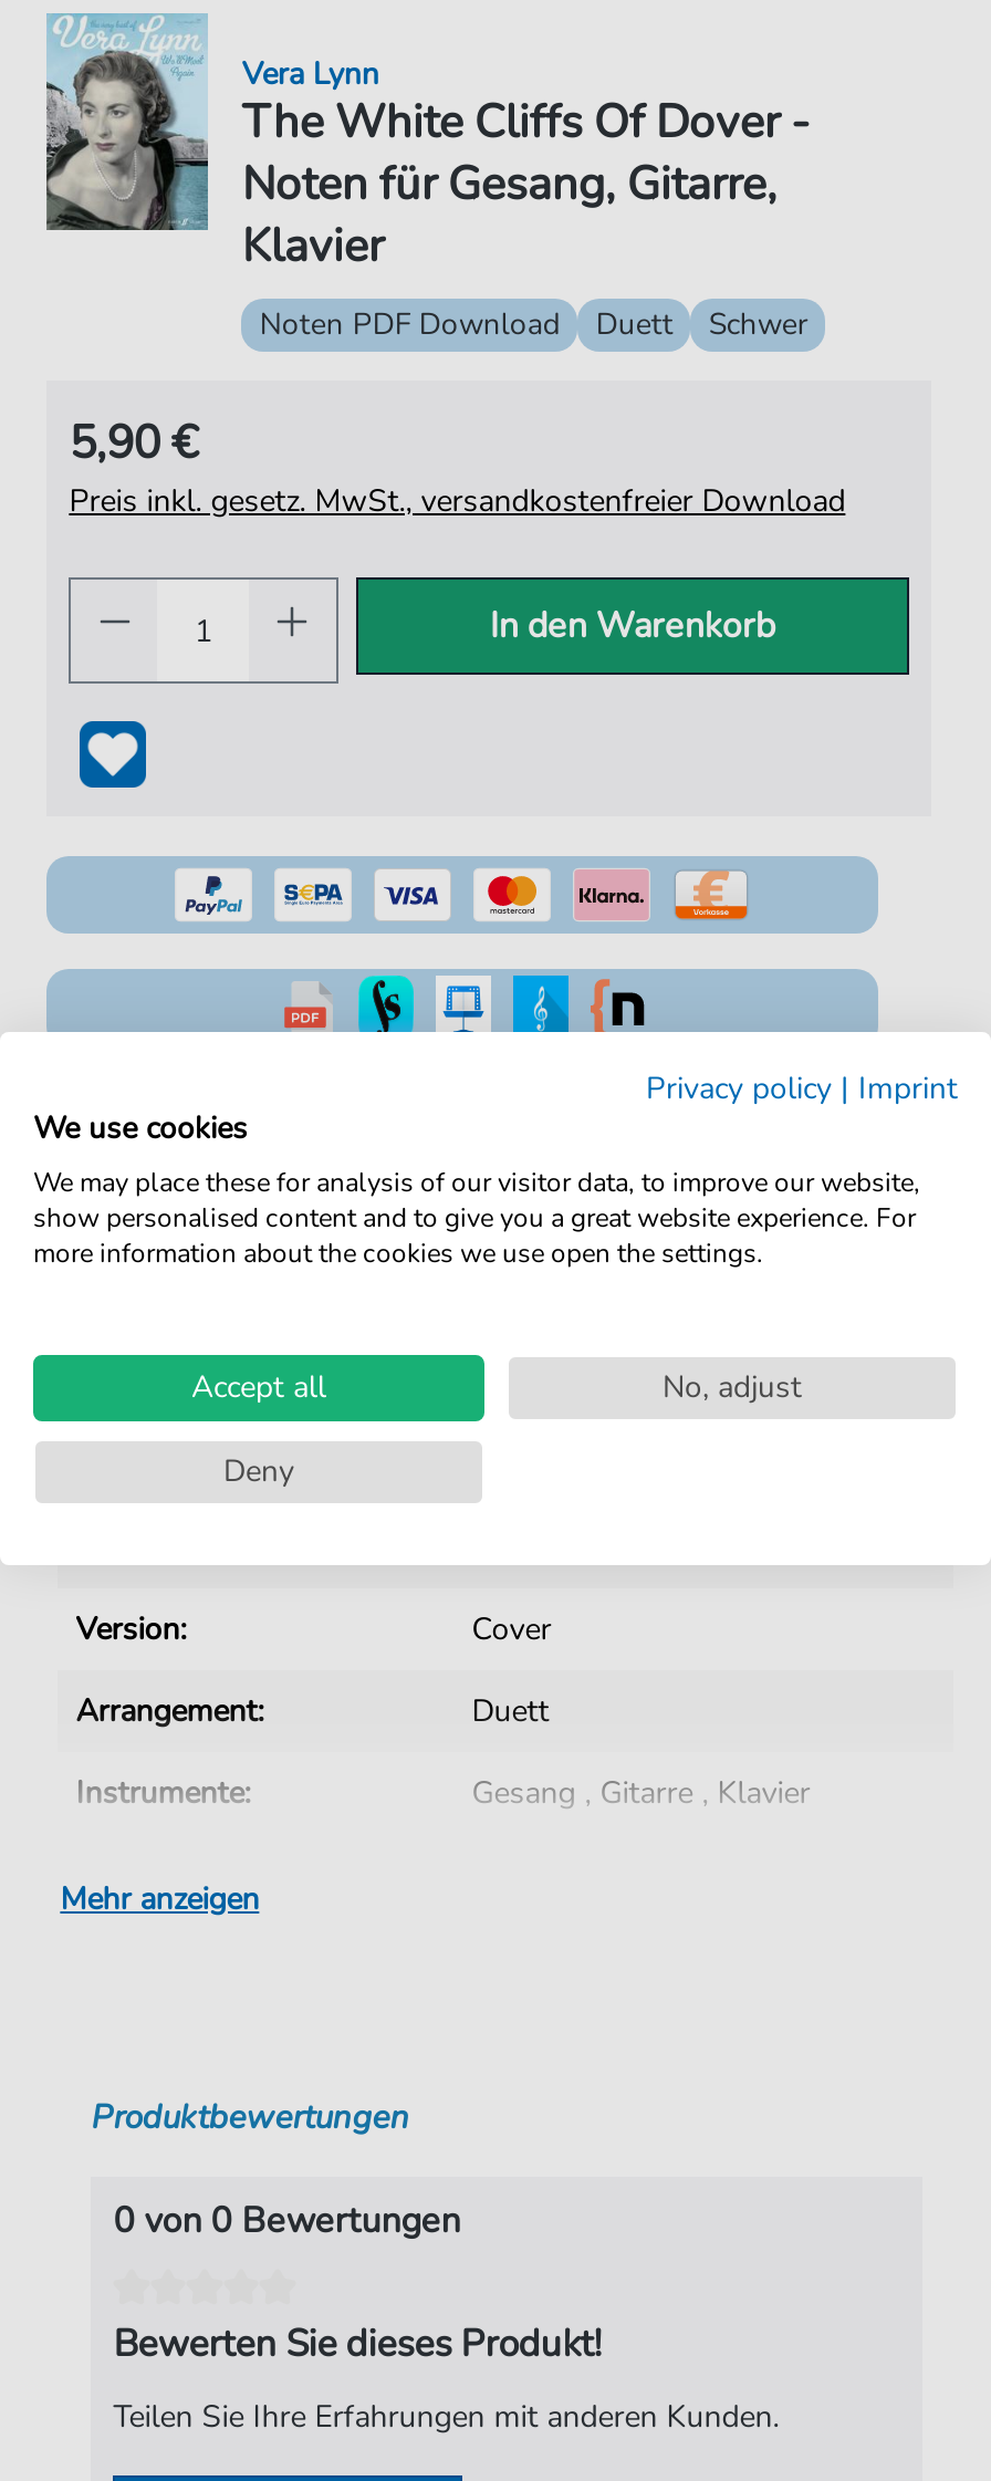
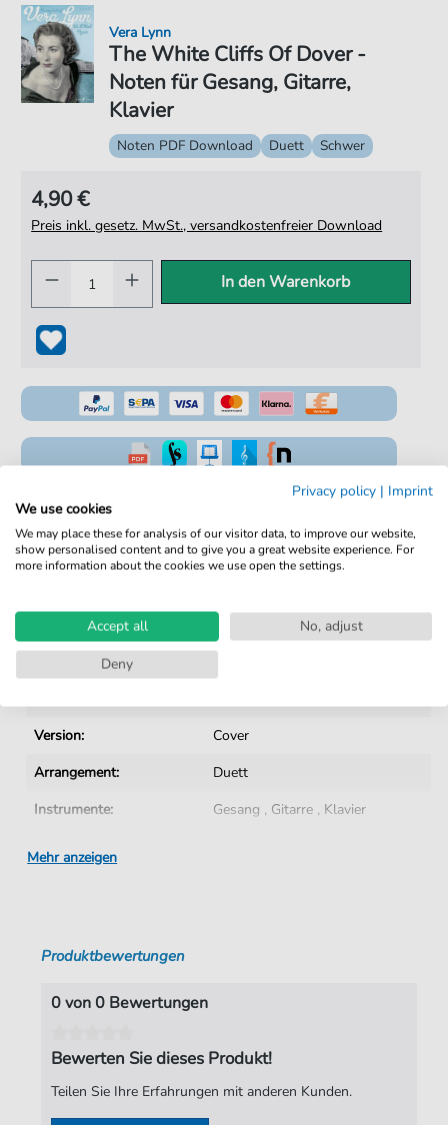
- 5,90 €
+ 4,90 €
